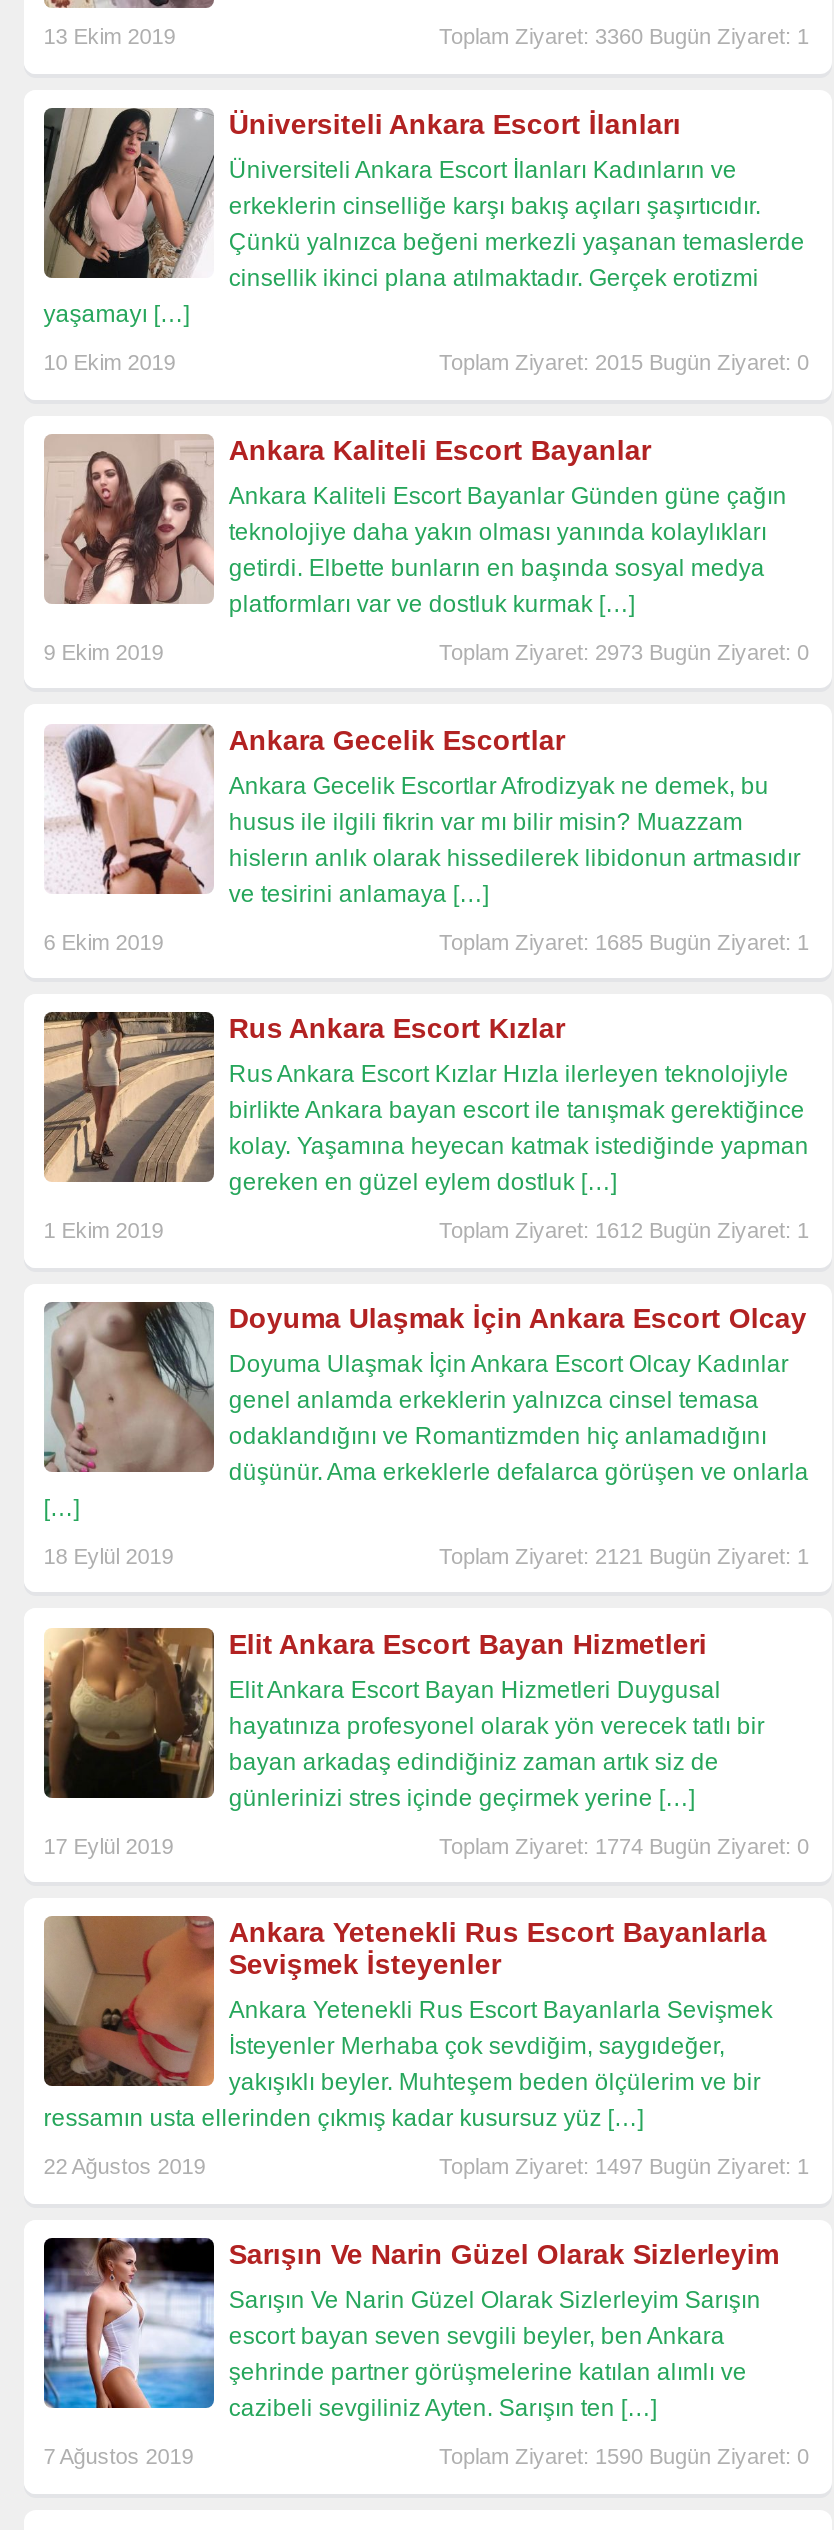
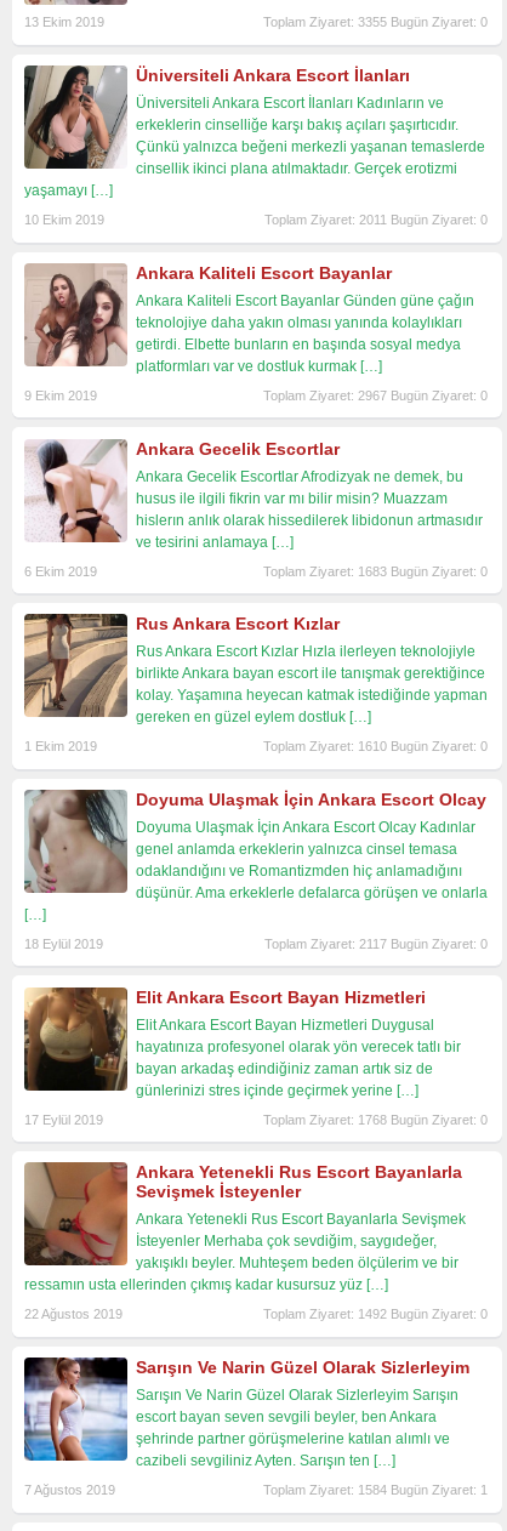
- Toplam Ziyaret: 3360 Bugün Ziyaret: 1
+ Toplam Ziyaret: 3355 Bugün Ziyaret: 0

- Toplam Ziyaret: 2015 Bugün Ziyaret: 0
+ Toplam Ziyaret: 2011 Bugün Ziyaret: 0

- Toplam Ziyaret: 2973 Bugün Ziyaret: 0
+ Toplam Ziyaret: 2967 Bugün Ziyaret: 0

- Toplam Ziyaret: 1685 Bugün Ziyaret: 1
+ Toplam Ziyaret: 1683 Bugün Ziyaret: 0

- Toplam Ziyaret: 1612 Bugün Ziyaret: 1
+ Toplam Ziyaret: 1610 Bugün Ziyaret: 0

- Toplam Ziyaret: 2121 Bugün Ziyaret: 1
+ Toplam Ziyaret: 2117 Bugün Ziyaret: 0

- Toplam Ziyaret: 1774 Bugün Ziyaret: 0
+ Toplam Ziyaret: 1768 Bugün Ziyaret: 0

- Toplam Ziyaret: 1497 Bugün Ziyaret: 1
+ Toplam Ziyaret: 1492 Bugün Ziyaret: 0

- Toplam Ziyaret: 1590 Bugün Ziyaret: 0
+ Toplam Ziyaret: 1584 Bugün Ziyaret: 1
